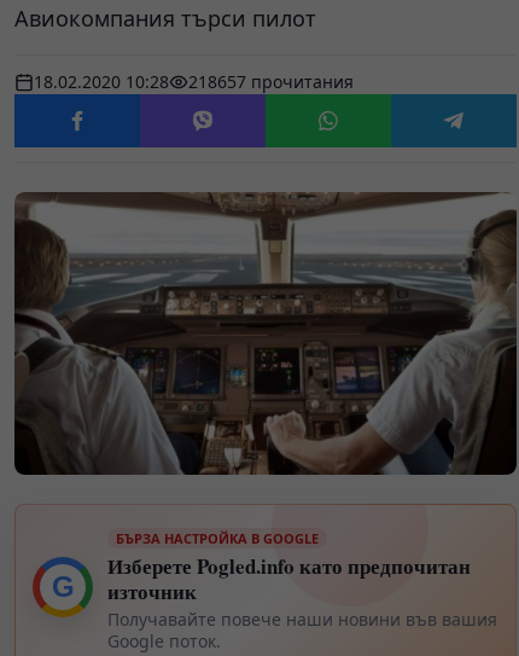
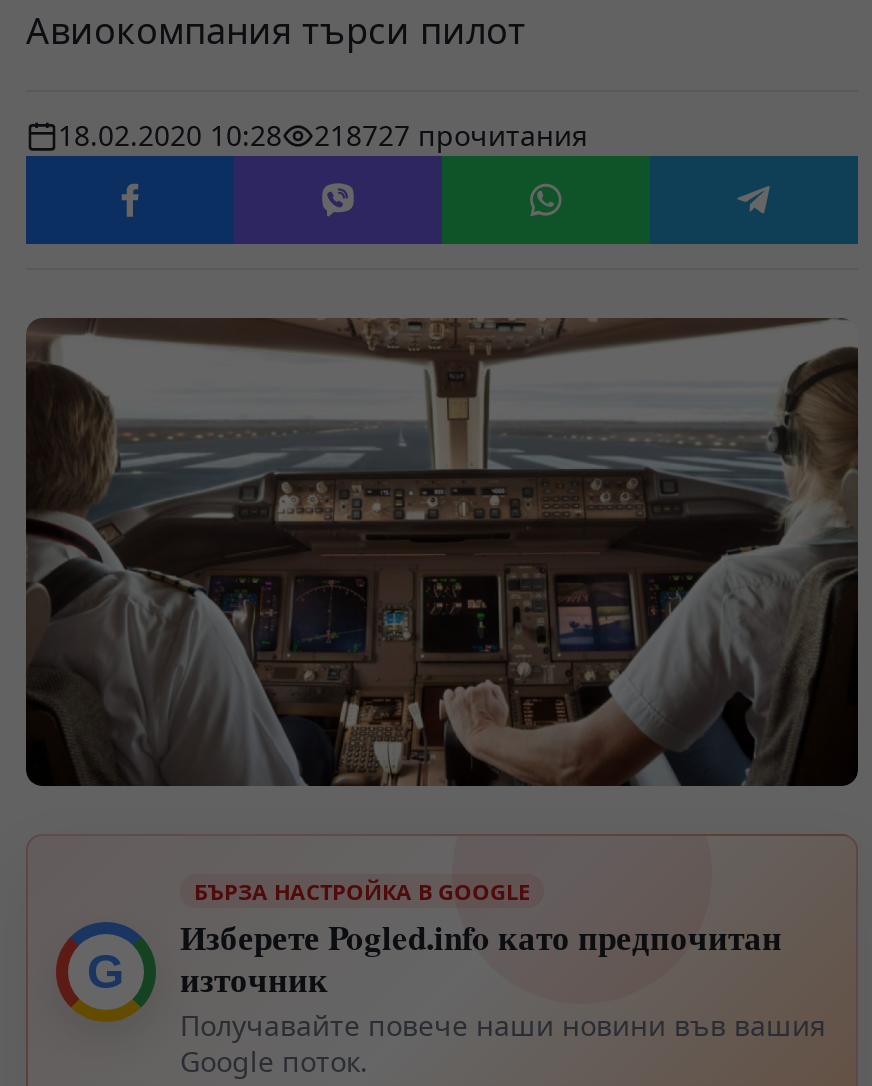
- 18.02.2020 10:28 218657 прочитания
+ 18.02.2020 10:28 218727 прочитания
